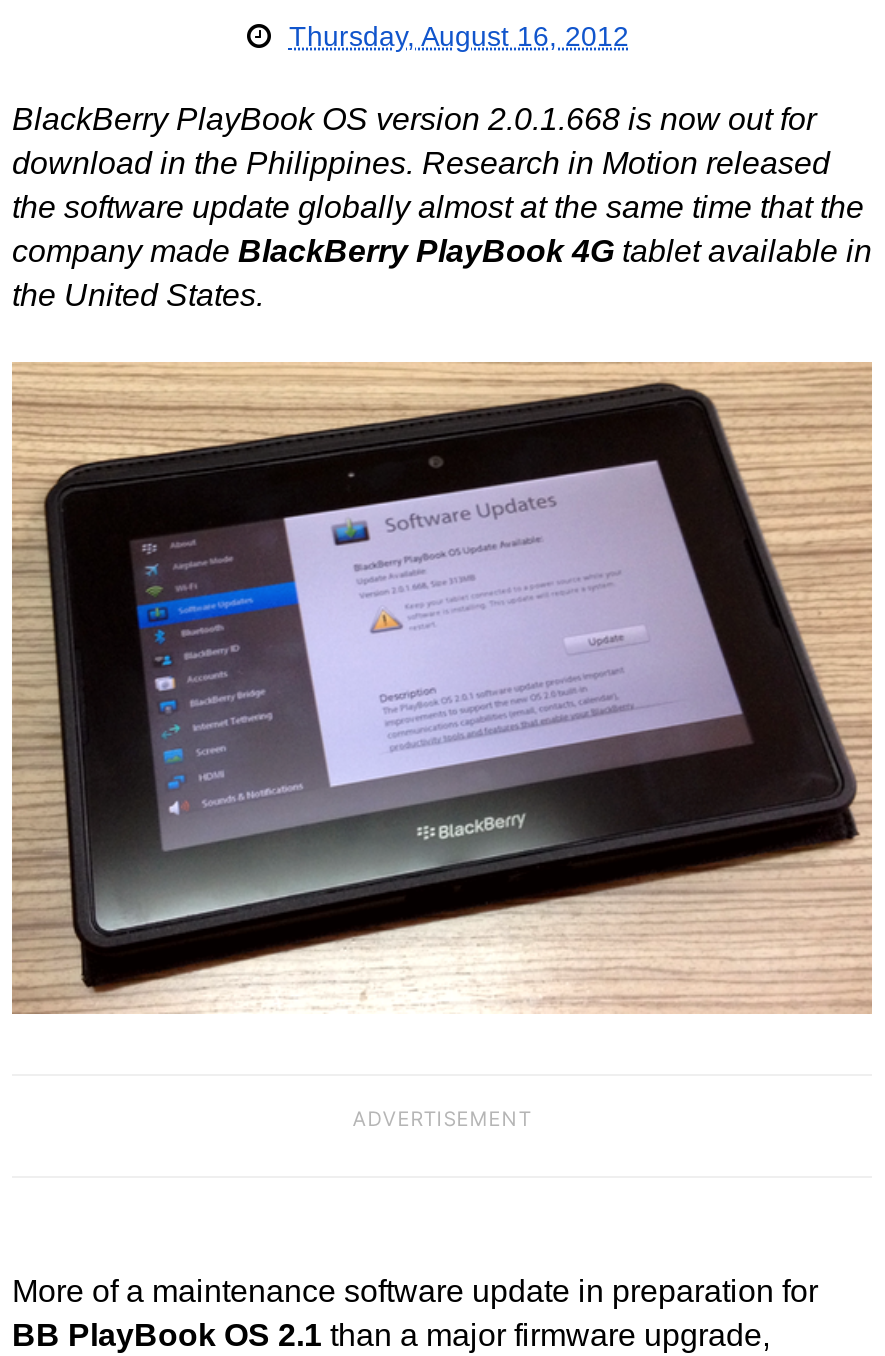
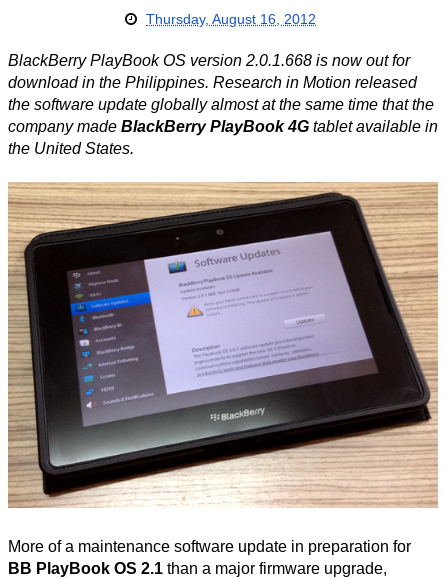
- ADVERTISEMENT
